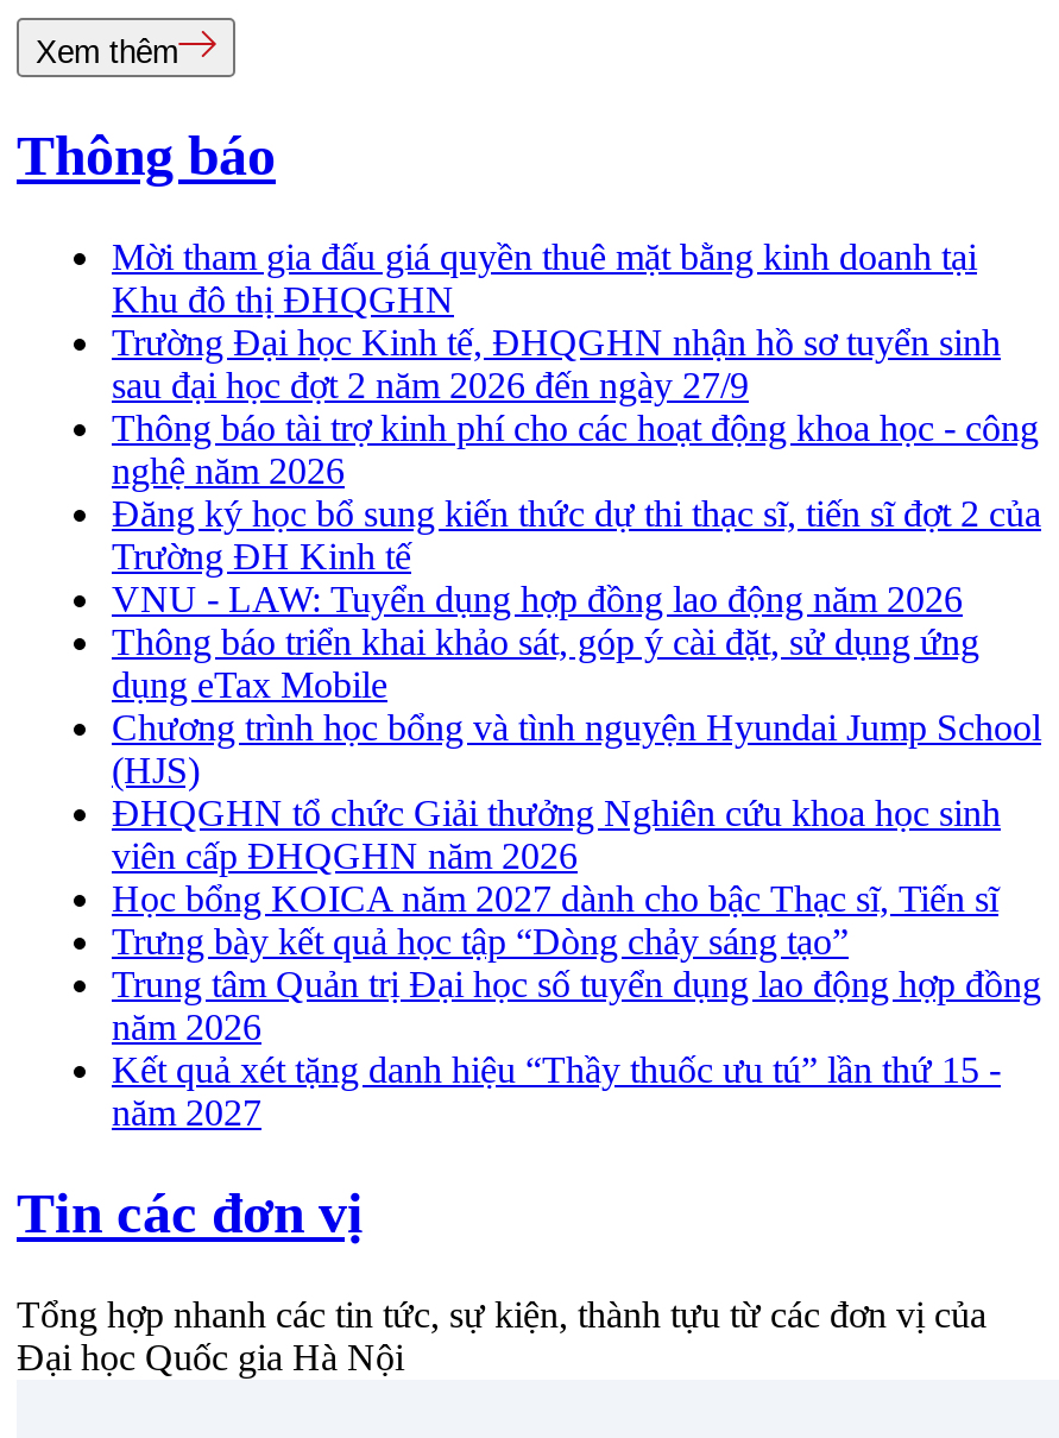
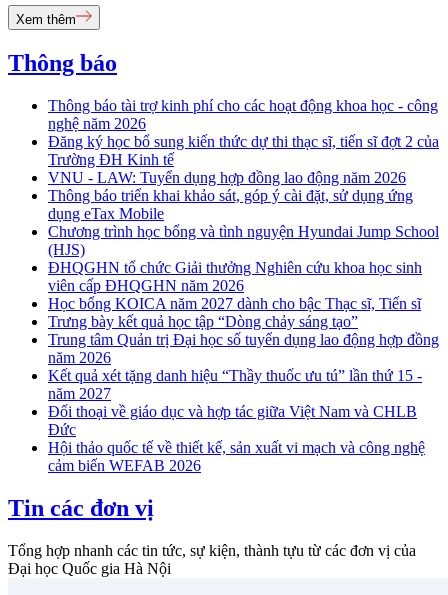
- Mời tham gia đấu giá quyền thuê mặt bằng kinh doanh tại
- Khu đô thị ĐHQGHN
- Trường Đại học Kinh tế, ĐHQGHN nhận hồ sơ tuyển sinh
- sau đại học đợt 2 năm 2026 đến ngày 27/9

moved up: Thông báo tài trợ kinh phí cho các hoạt động khoa học - công | nghệ năm 2026 | Đăng ký học bổ sung kiến thức dự thi thạc sĩ, tiến sĩ đợt 2 của | ... | Kết quả xét tặng danh hiệu “Thầy thuốc ưu tú” lần thứ 15 - | năm 2027

+ Đối thoại về giáo dục và hợp tác giữa Việt Nam và CHLB
+ Đức
+ Hội thảo quốc tế về thiết kế, sản xuất vi mạch và công nghệ
+ cảm biến WEFAB 2026
